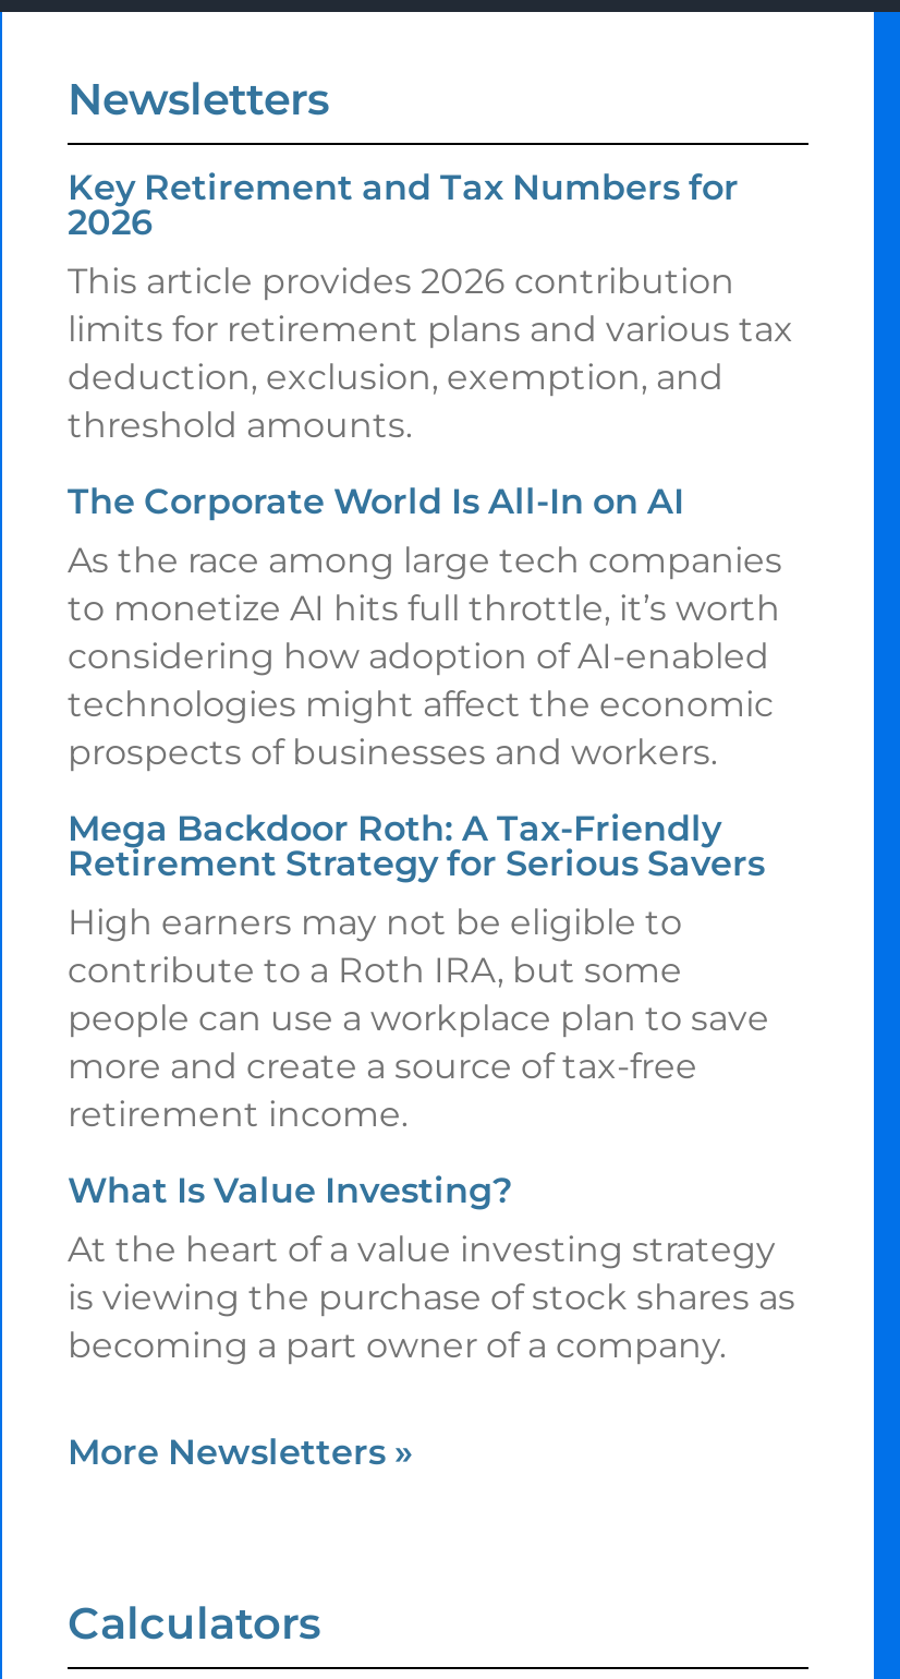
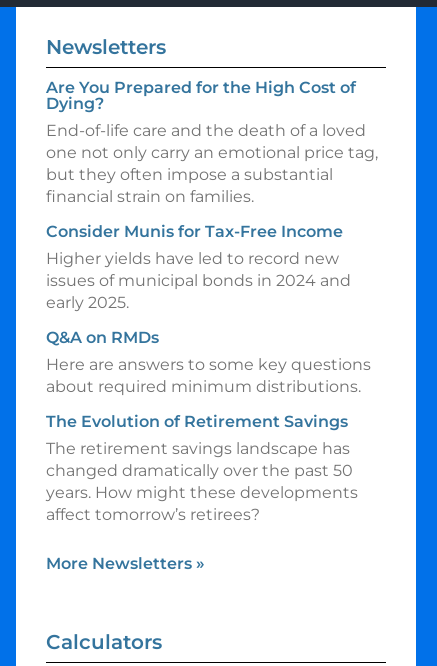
- Key Retirement and Tax Numbers for
- 2026
- This article provides 2026 contribution
- limits for retirement plans and various tax
- deduction, exclusion, exemption, and
- threshold amounts.
+ Are You Prepared for the High Cost of
+ Dying?
+ End-of-life care and the death of a loved
+ one not only carry an emotional price tag,
+ but they often impose a substantial
+ financial strain on families.

- The Corporate World Is All-In on AI
- As the race among large tech companies
- to monetize AI hits full throttle, it’s worth
- considering how adoption of AI-enabled
- technologies might affect the economic
- prospects of businesses and workers.
+ Consider Munis for Tax-Free Income
+ Higher yields have led to record new
+ issues of municipal bonds in 2024 and
+ early 2025.

- Mega Backdoor Roth: A Tax-Friendly
- Retirement Strategy for Serious Savers
- High earners may not be eligible to
- contribute to a Roth IRA, but some
- people can use a workplace plan to save
- more and create a source of tax-free
- retirement income.
+ Q&A on RMDs
+ Here are answers to some key questions
+ about required minimum distributions.

- What Is Value Investing?
- At the heart of a value investing strategy
- is viewing the purchase of stock shares as
- becoming a part owner of a company.
+ The Evolution of Retirement Savings
+ The retirement savings landscape has
+ changed dramatically over the past 50
+ years. How might these developments
+ affect tomorrow’s retirees?
